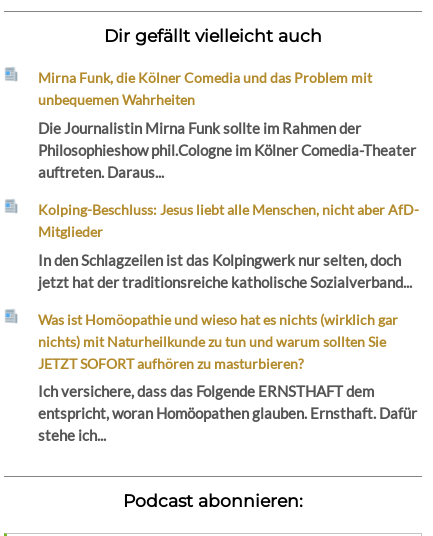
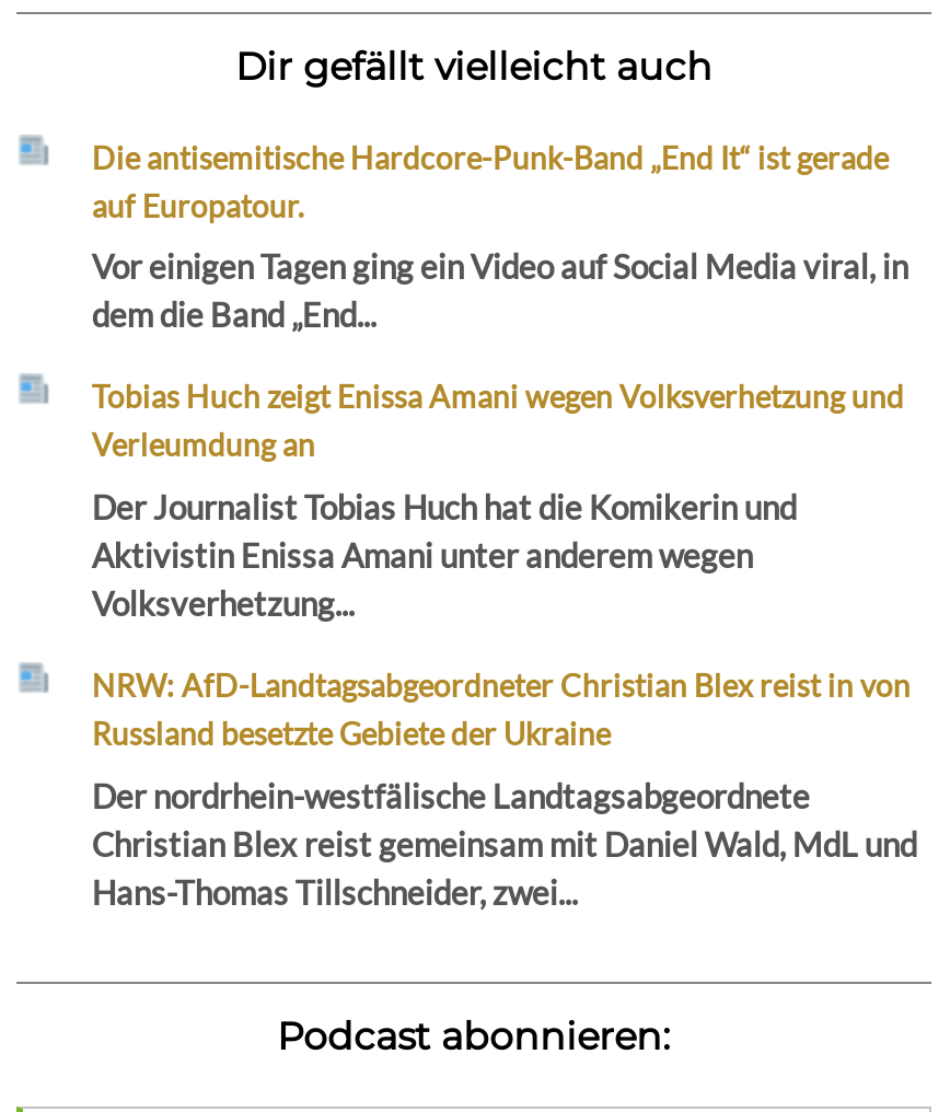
- Mirna Funk, die Kölner Comedia und das Problem mit
- unbequemen Wahrheiten
+ Die antisemitische Hardcore-Punk-Band „End It“ ist gerade
+ auf Europatour.

- Die Journalistin Mirna Funk sollte im Rahmen der
- Philosophieshow phil.Cologne im Kölner Comedia-Theater
- auftreten. Daraus...
+ Vor einigen Tagen ging ein Video auf Social Media viral, in
+ dem die Band „End...

- Kolping-Beschluss: Jesus liebt alle Menschen, nicht aber AfD-
- Mitglieder
+ Tobias Huch zeigt Enissa Amani wegen Volksverhetzung und
+ Verleumdung an

- In den Schlagzeilen ist das Kolpingwerk nur selten, doch
- jetzt hat der traditionsreiche katholische Sozialverband...
+ Der Journalist Tobias Huch hat die Komikerin und
+ Aktivistin Enissa Amani unter anderem wegen
+ Volksverhetzung...

- Was ist Homöopathie und wieso hat es nichts (wirklich gar
- nichts) mit Naturheilkunde zu tun und warum sollten Sie
- JETZT SOFORT aufhören zu masturbieren?
+ NRW: AfD-Landtagsabgeordneter Christian Blex reist in von
+ Russland besetzte Gebiete der Ukraine

- Ich versichere, dass das Folgende ERNSTHAFT dem
- entspricht, woran Homöopathen glauben. Ernsthaft. Dafür
- stehe ich...
+ Der nordrhein-westfälische Landtagsabgeordnete
+ Christian Blex reist gemeinsam mit Daniel Wald, MdL und
+ Hans-Thomas Tillschneider, zwei...
